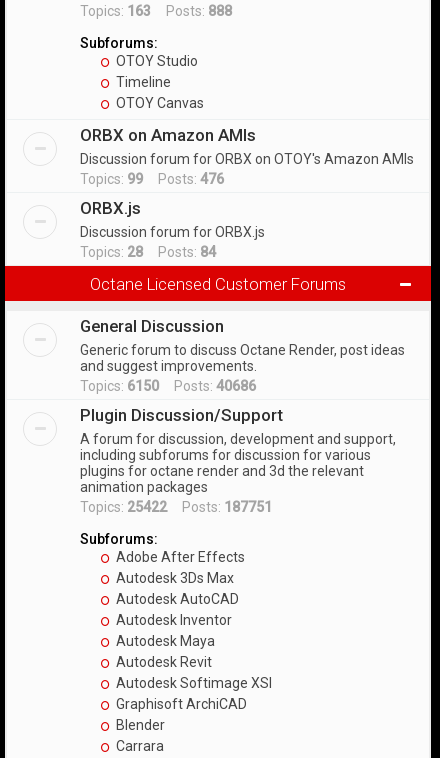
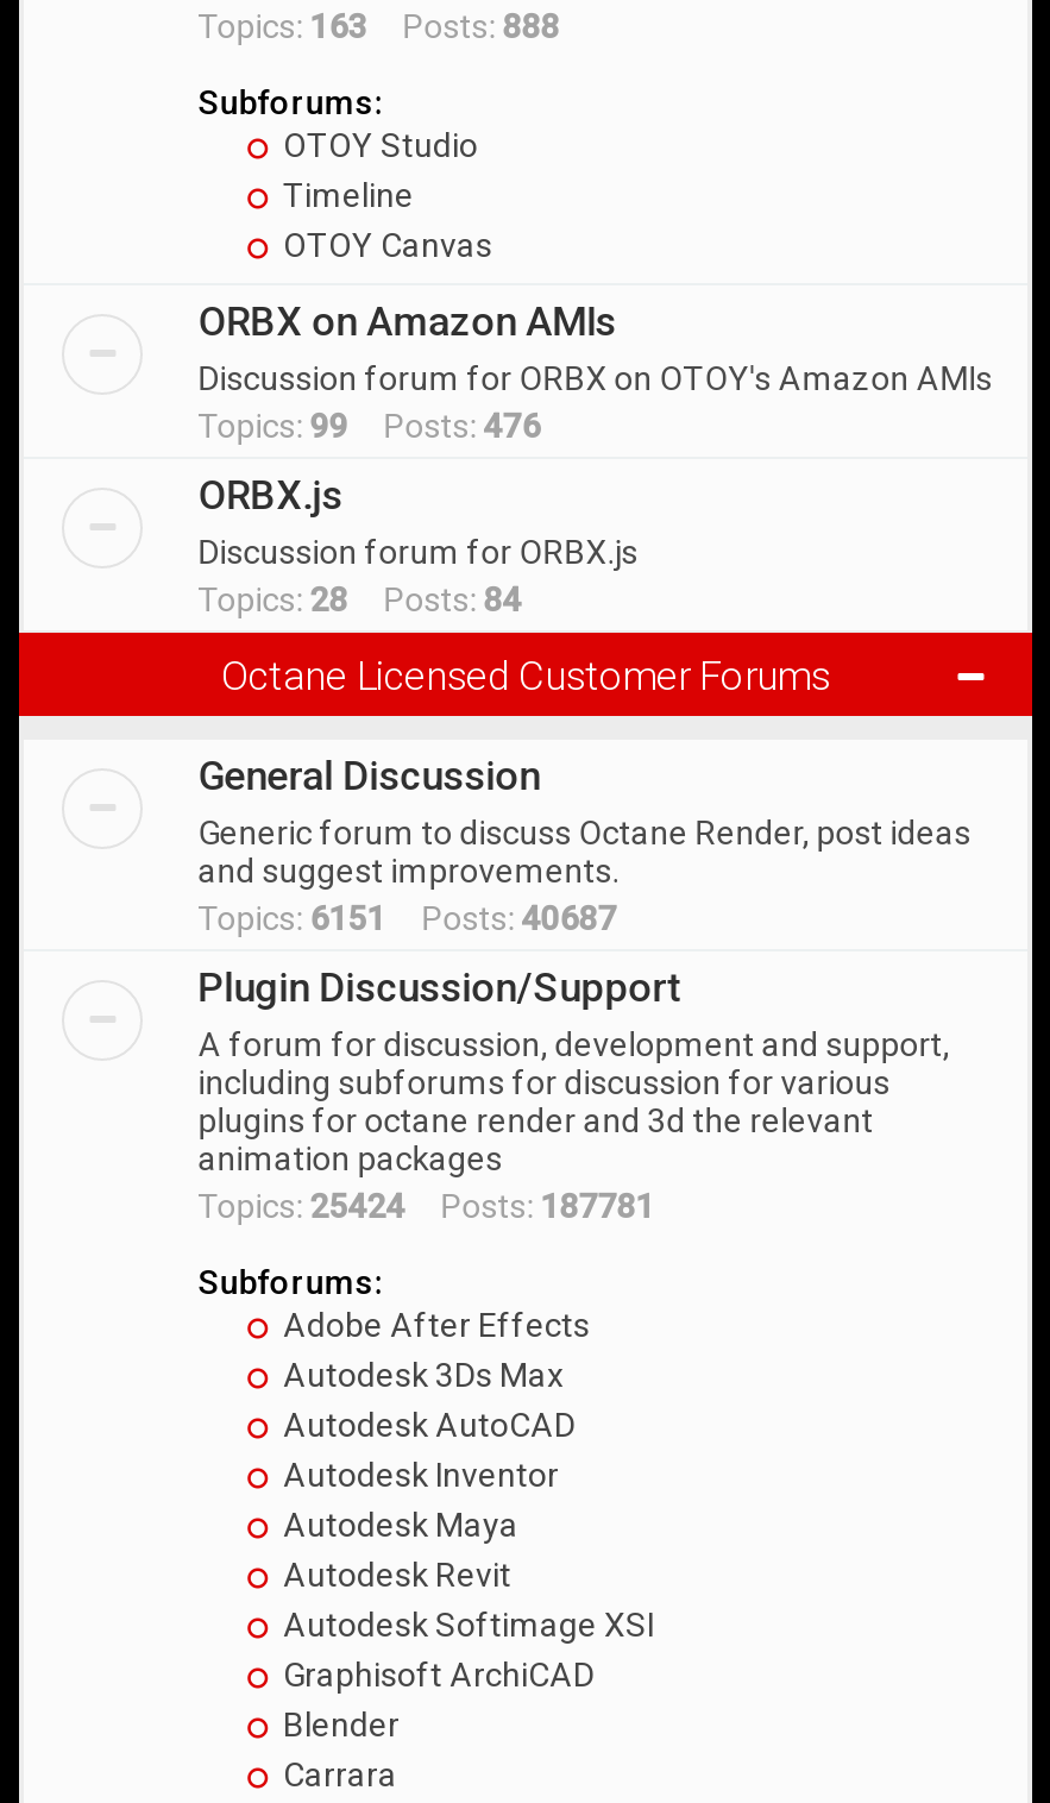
- Topics: 6150 Posts: 40686
+ Topics: 6151 Posts: 40687

- Topics: 25422 Posts: 187751
+ Topics: 25424 Posts: 187781
